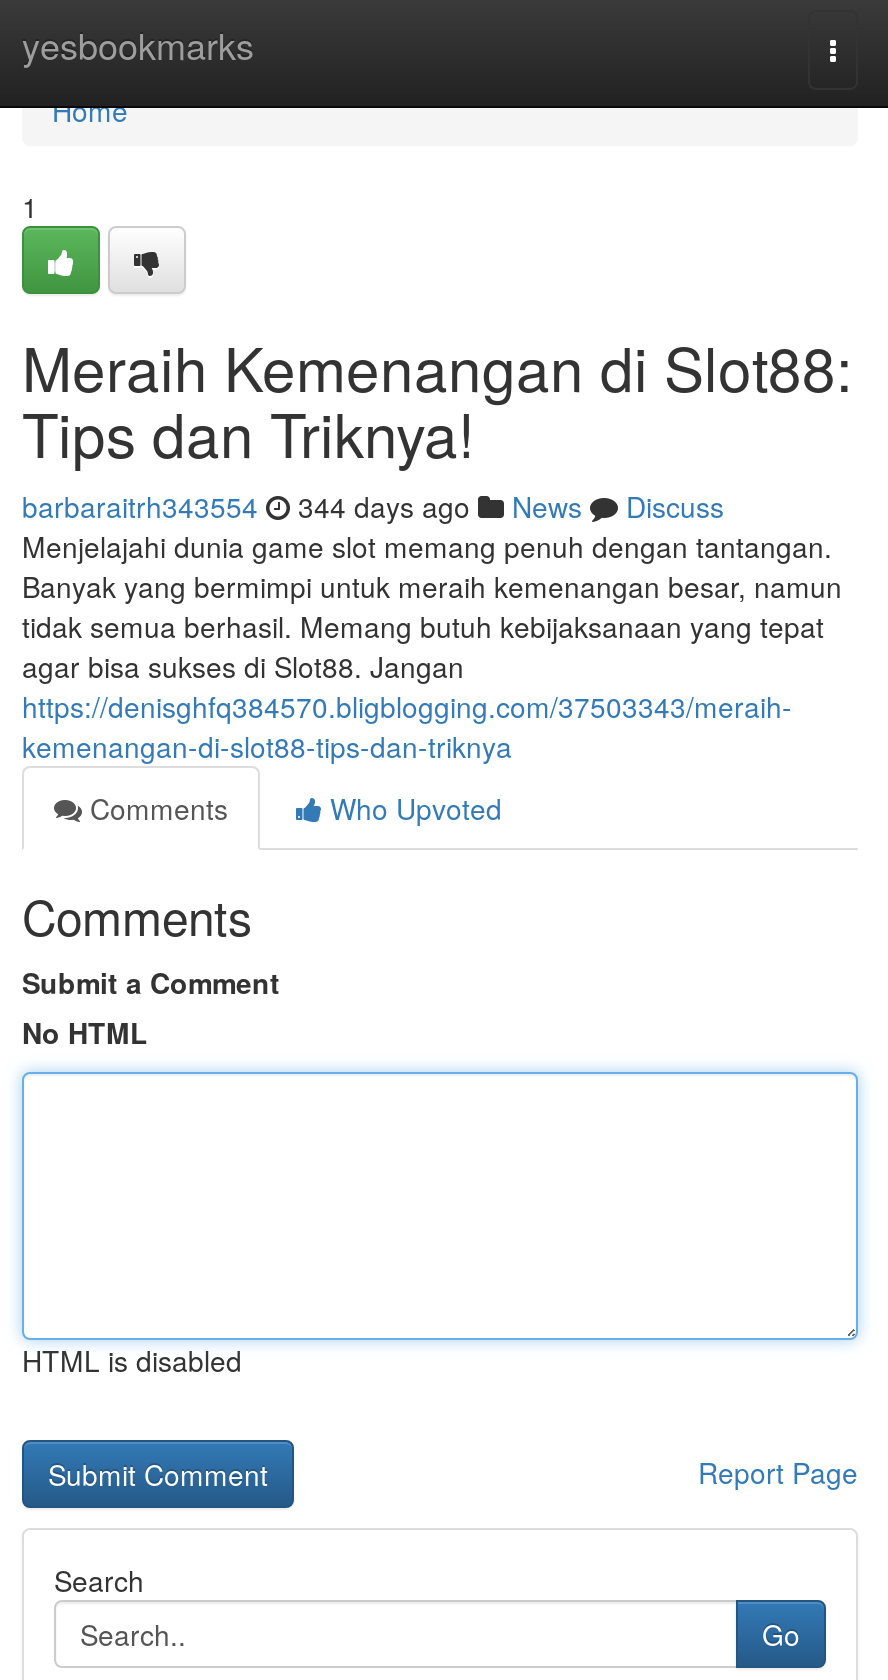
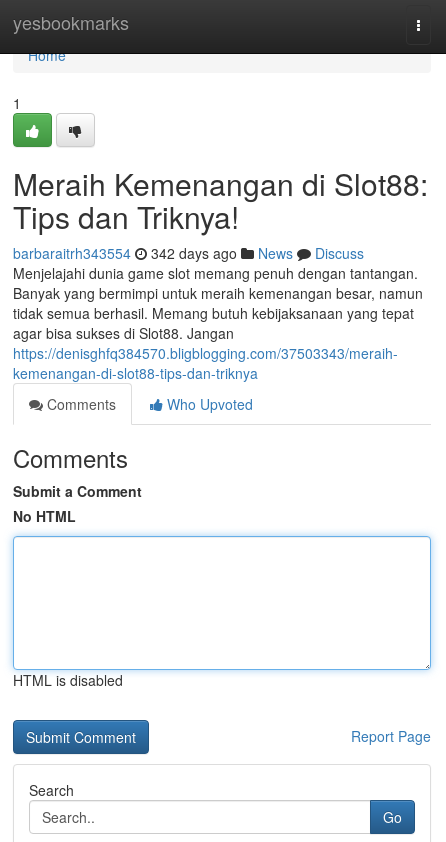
- barbaraitrh343554 344 days ago News Discuss
+ barbaraitrh343554 342 days ago News Discuss
